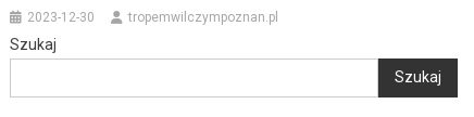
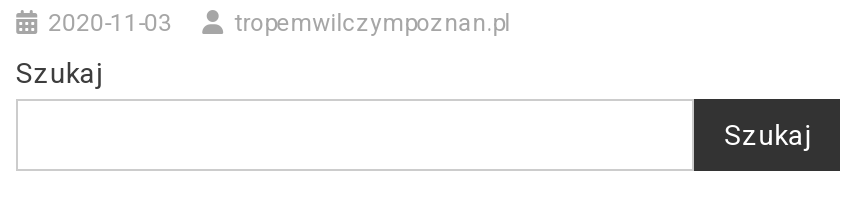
- 2023-12-30
+ 2020-11-03
